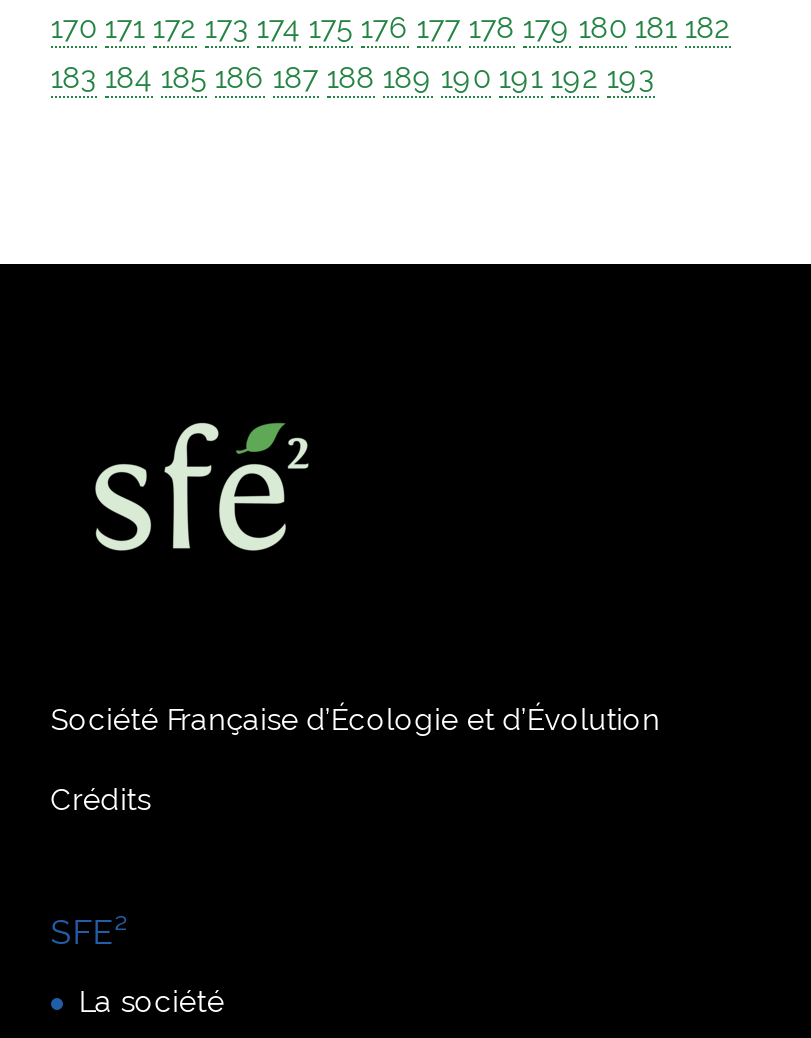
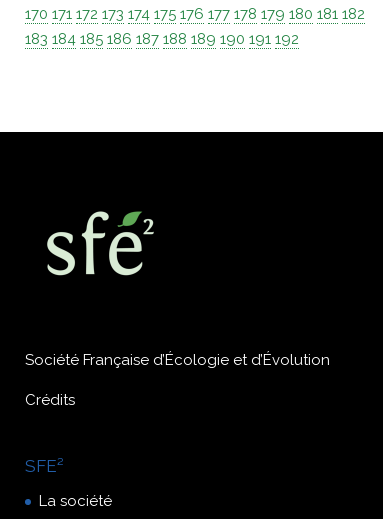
- 183 184 185 186 187 188 189 190 191 192 193
+ 183 184 185 186 187 188 189 190 191 192
